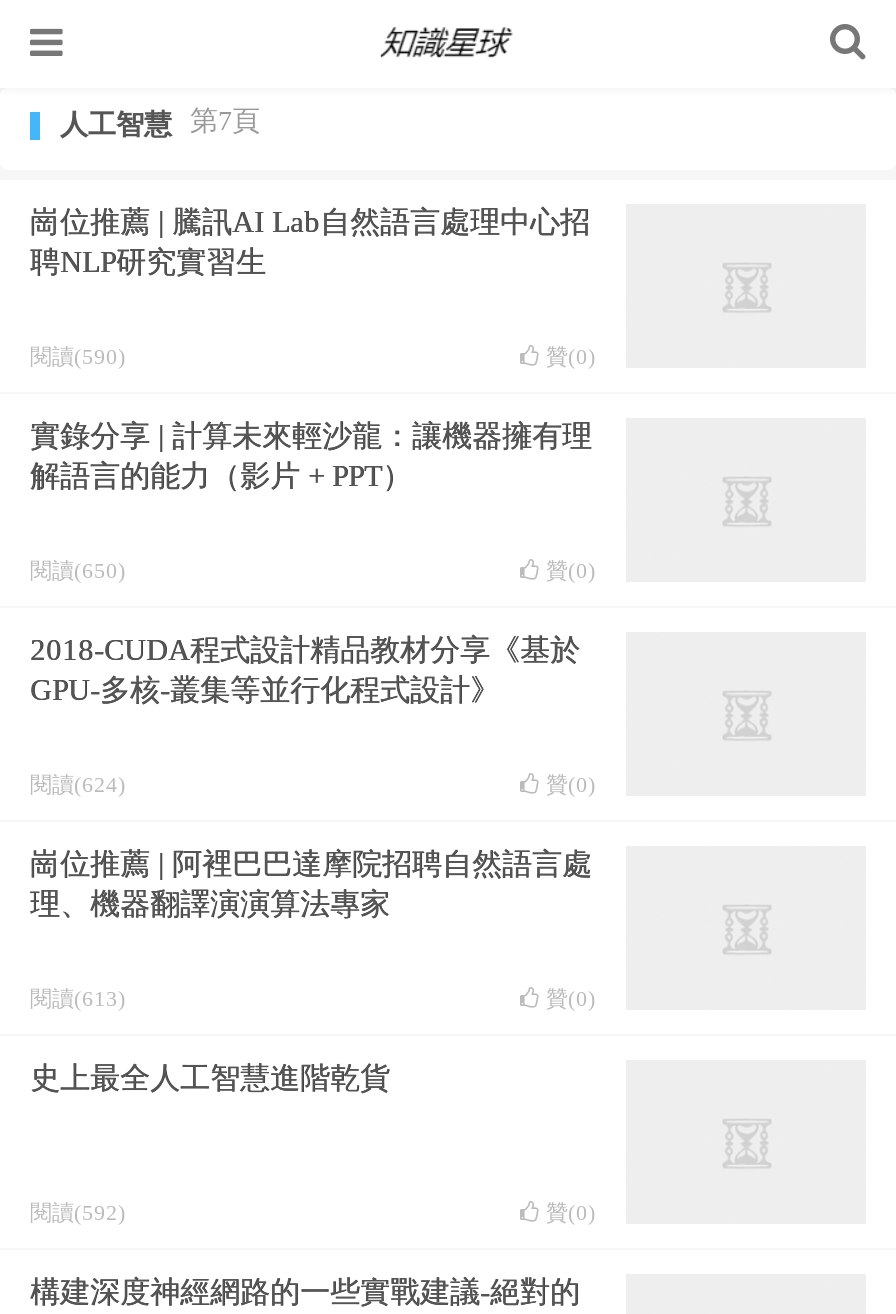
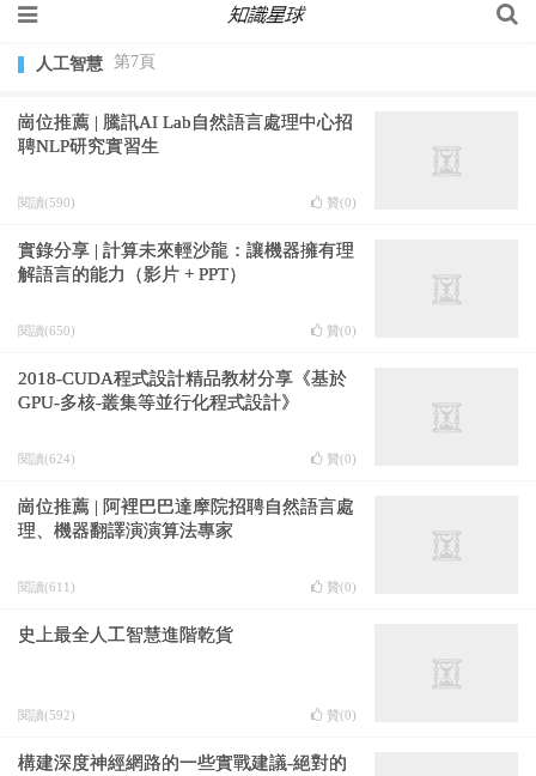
- 閱讀(613)
+ 閱讀(611)
